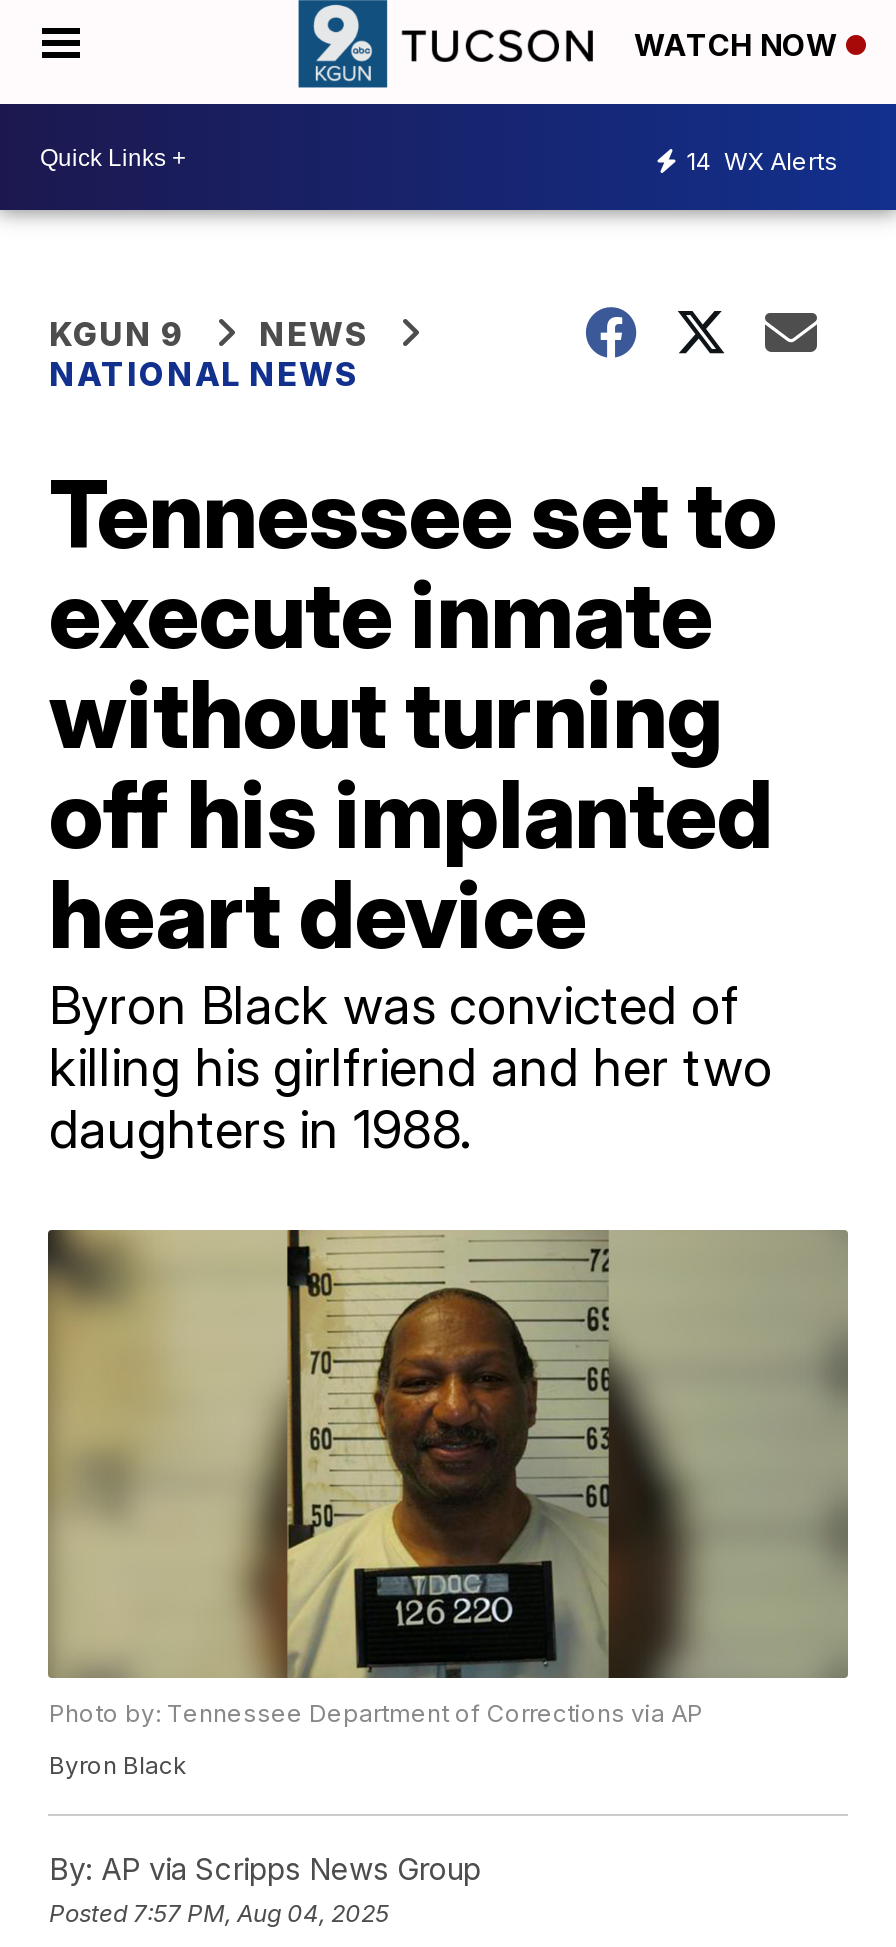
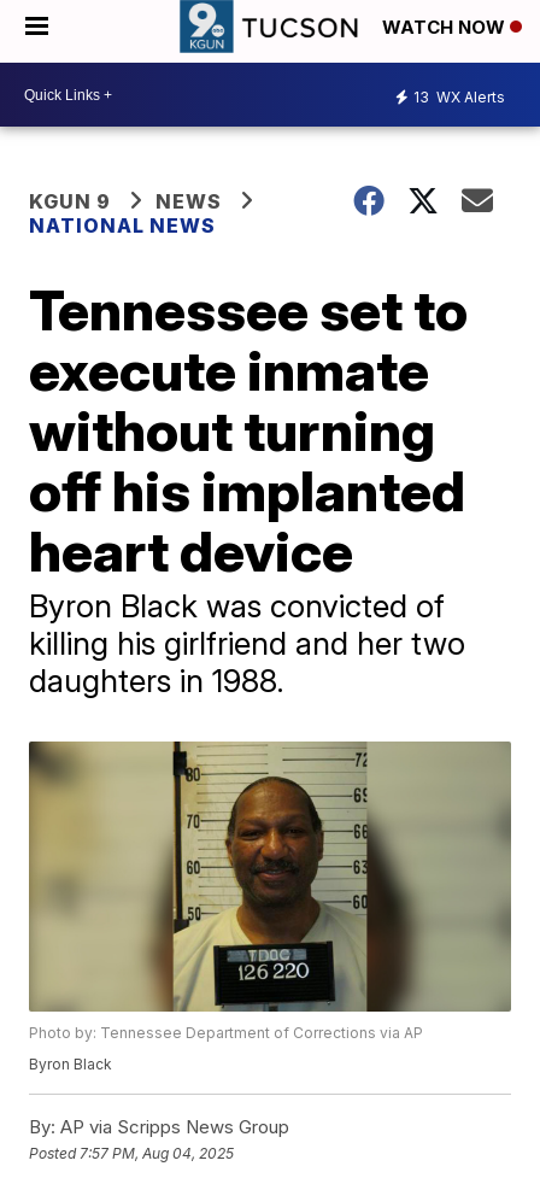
- 14 WX Alerts
+ 13 WX Alerts
